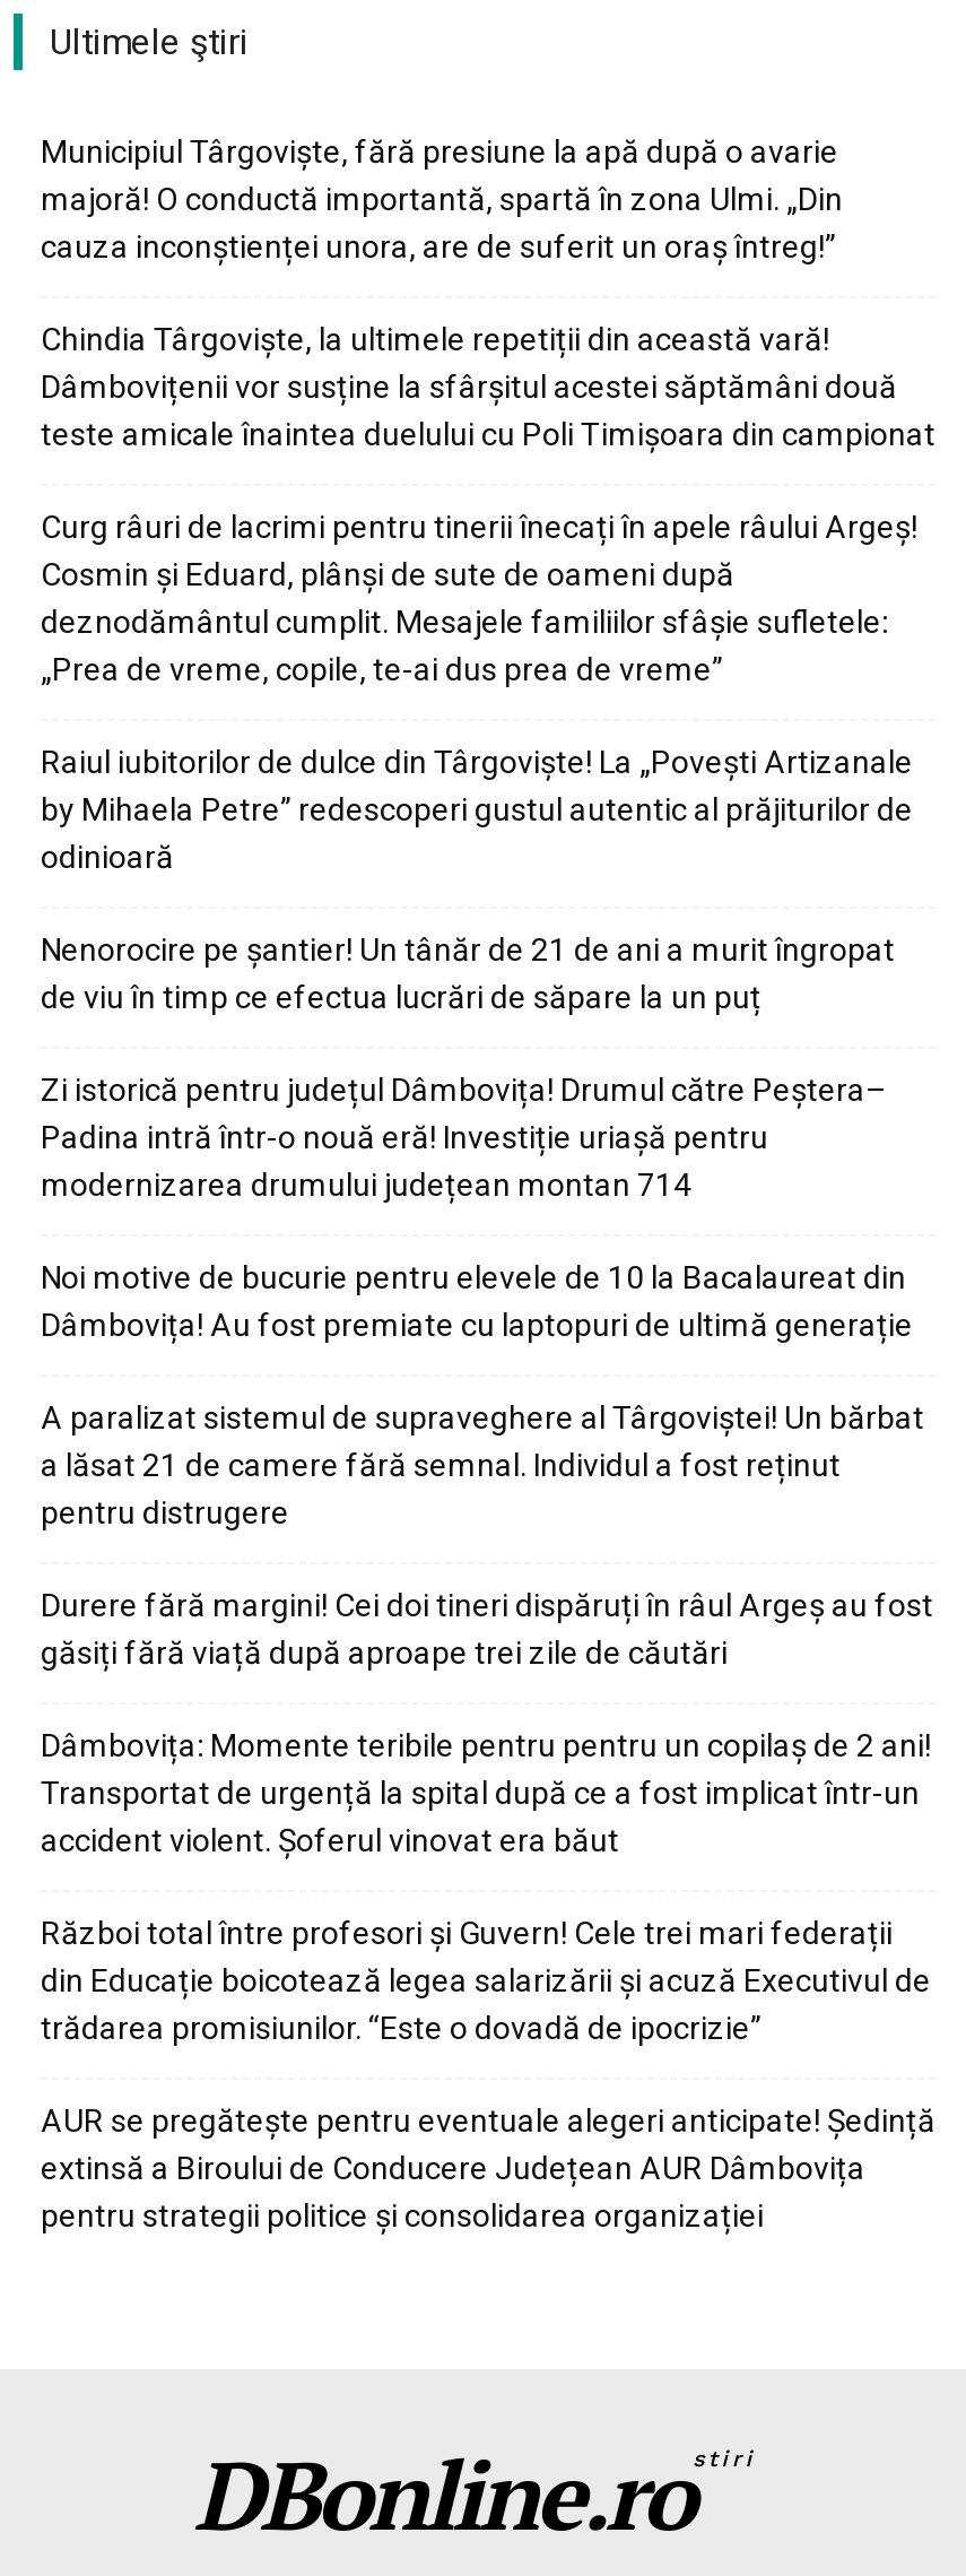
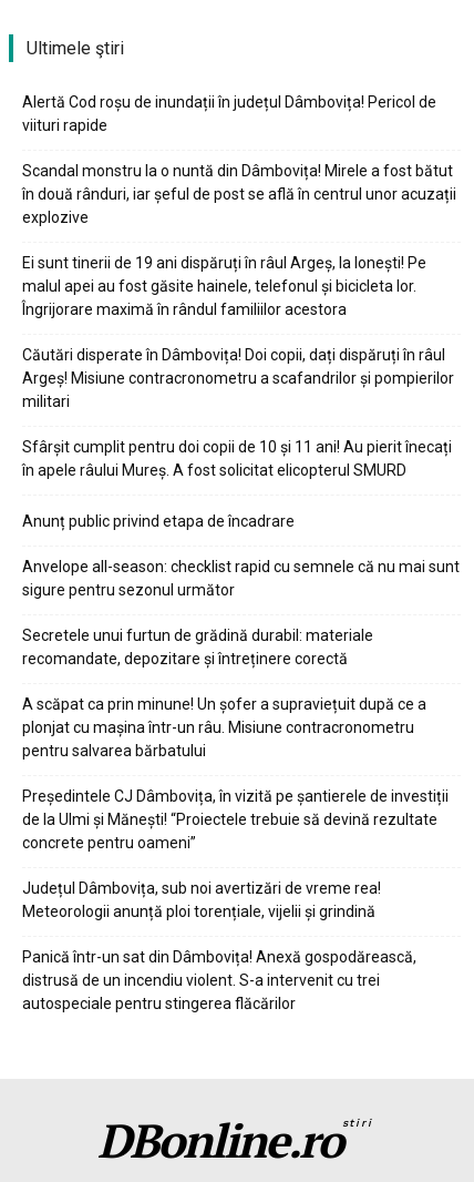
- Municipiul Târgoviște, fără presiune la apă după o avarie
- majoră! O conductă importantă, spartă în zona Ulmi. „Din
- cauza inconștienței unora, are de suferit un oraș întreg!”
+ Alertă Cod roșu de inundații în județul Dâmbovița! Pericol de
+ viituri rapide

- Chindia Târgoviște, la ultimele repetiții din această vară!
- Dâmbovițenii vor susține la sfârșitul acestei săptămâni două
- teste amicale înaintea duelului cu Poli Timișoara din campionat
+ Scandal monstru la o nuntă din Dâmbovița! Mirele a fost bătut
+ în două rânduri, iar șeful de post se află în centrul unor acuzații
+ explozive

- Curg râuri de lacrimi pentru tinerii înecați în apele râului Argeș!
- Cosmin și Eduard, plânși de sute de oameni după
- deznodământul cumplit. Mesajele familiilor sfâșie sufletele:
- „Prea de vreme, copile, te-ai dus prea de vreme”
+ Ei sunt tinerii de 19 ani dispăruți în râul Argeș, la Ionești! Pe
+ malul apei au fost găsite hainele, telefonul și bicicleta lor.
+ Îngrijorare maximă în rândul familiilor acestora

- Raiul iubitorilor de dulce din Târgoviște! La „Povești Artizanale
- by Mihaela Petre” redescoperi gustul autentic al prăjiturilor de
- odinioară
+ Căutări disperate în Dâmbovița! Doi copii, dați dispăruți în râul
+ Argeș! Misiune contracronometru a scafandrilor și pompierilor
+ militari

- Nenorocire pe șantier! Un tânăr de 21 de ani a murit îngropat
- de viu în timp ce efectua lucrări de săpare la un puț
+ Sfârșit cumplit pentru doi copii de 10 și 11 ani! Au pierit înecați
+ în apele râului Mureș. A fost solicitat elicopterul SMURD

- Zi istorică pentru județul Dâmbovița! Drumul către Peștera–
- Padina intră într-o nouă eră! Investiție uriașă pentru
- modernizarea drumului județean montan 714
+ Anunț public privind etapa de încadrare

- Noi motive de bucurie pentru elevele de 10 la Bacalaureat din
- Dâmbovița! Au fost premiate cu laptopuri de ultimă generație
+ Anvelope all-season: checklist rapid cu semnele că nu mai sunt
+ sigure pentru sezonul următor

- A paralizat sistemul de supraveghere al Târgoviștei! Un bărbat
- a lăsat 21 de camere fără semnal. Individul a fost reținut
- pentru distrugere
+ Secretele unui furtun de grădină durabil: materiale
+ recomandate, depozitare și întreținere corectă

- Durere fără margini! Cei doi tineri dispăruți în râul Argeș au fost
- găsiți fără viață după aproape trei zile de căutări
+ A scăpat ca prin minune! Un șofer a supraviețuit după ce a
+ plonjat cu mașina într-un râu. Misiune contracronometru
+ pentru salvarea bărbatului

- Dâmbovița: Momente teribile pentru pentru un copilaș de 2 ani!
- Transportat de urgență la spital după ce a fost implicat într-un
- accident violent. Șoferul vinovat era băut
+ Președintele CJ Dâmbovița, în vizită pe șantierele de investiții
+ de la Ulmi și Mănești! “Proiectele trebuie să devină rezultate
+ concrete pentru oameni”

- Război total între profesori și Guvern! Cele trei mari federații
- din Educație boicotează legea salarizării și acuză Executivul de
- trădarea promisiunilor. “Este o dovadă de ipocrizie”
+ Județul Dâmbovița, sub noi avertizări de vreme rea!
+ Meteorologii anunță ploi torențiale, vijelii și grindină

- AUR se pregătește pentru eventuale alegeri anticipate! Ședință
- extinsă a Biroului de Conducere Județean AUR Dâmbovița
- pentru strategii politice și consolidarea organizației
+ Panică într-un sat din Dâmbovița! Anexă gospodărească,
+ distrusă de un incendiu violent. S-a intervenit cu trei
+ autospeciale pentru stingerea flăcărilor
